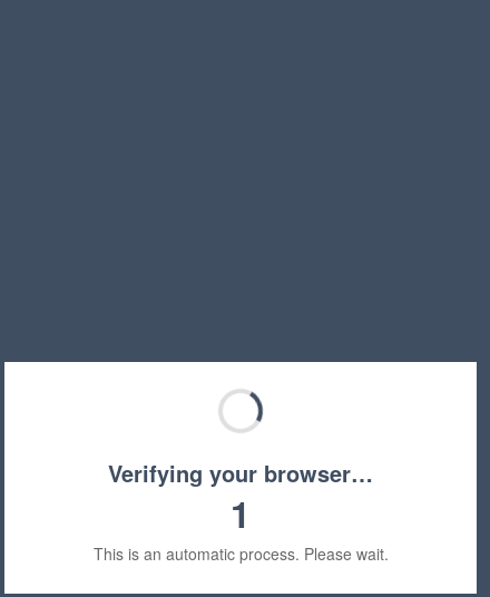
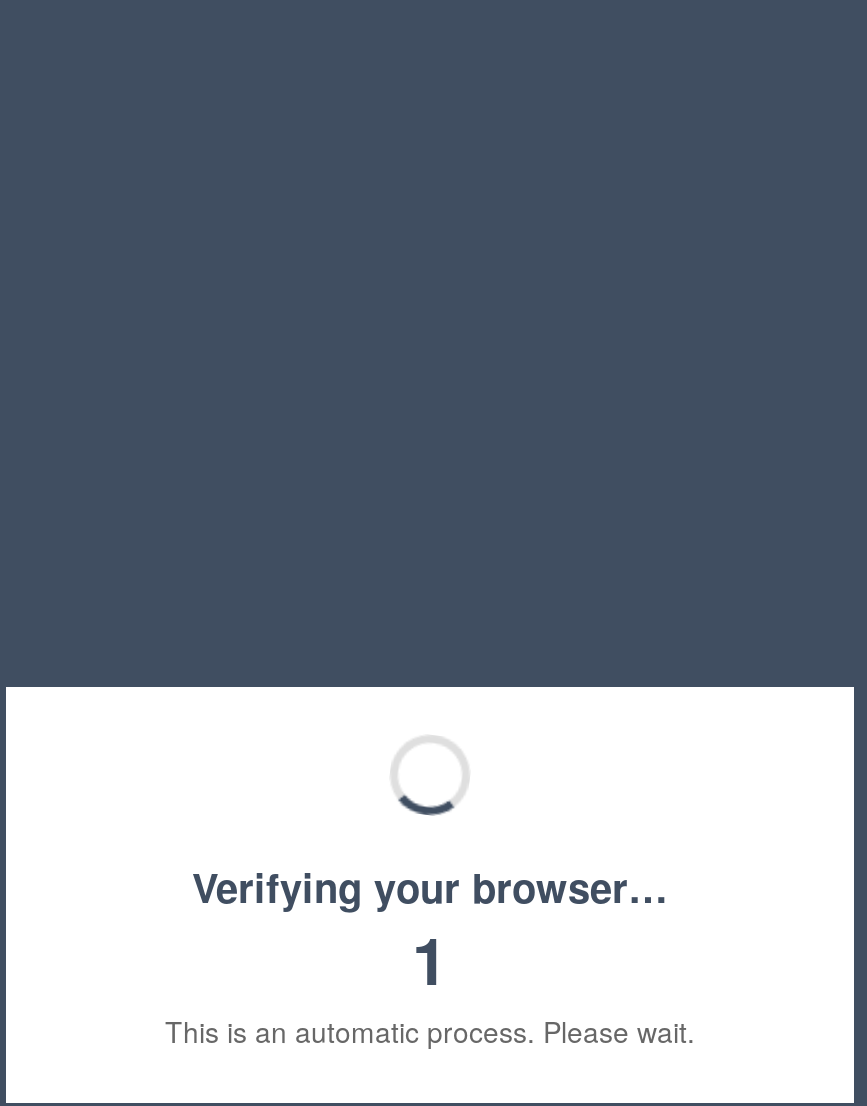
- [image]
+ [image]
